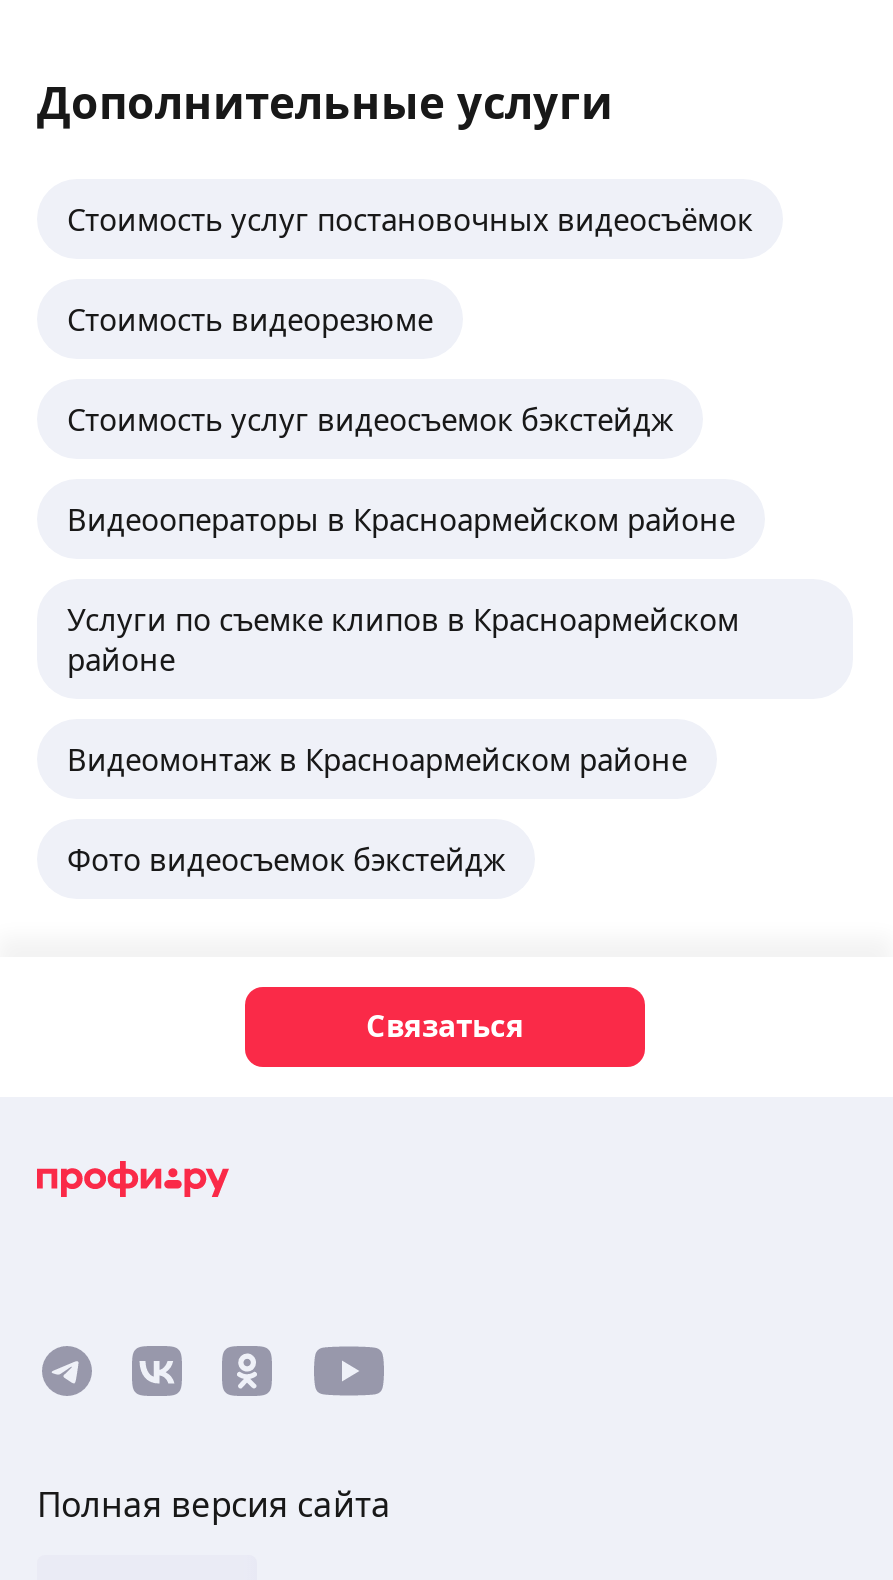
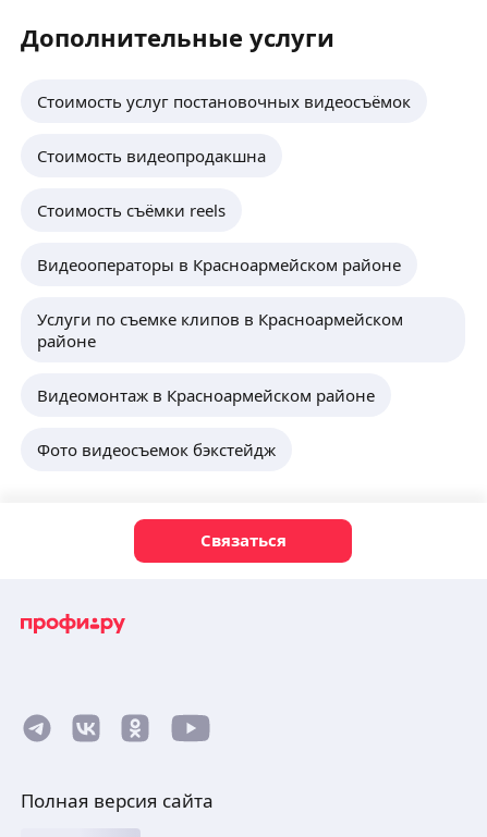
- Стоимость видеорезюме
+ Стоимость видеопродакшна

- Стоимость услуг видеосъемок бэкстейдж
+ Стоимость съёмки reels
